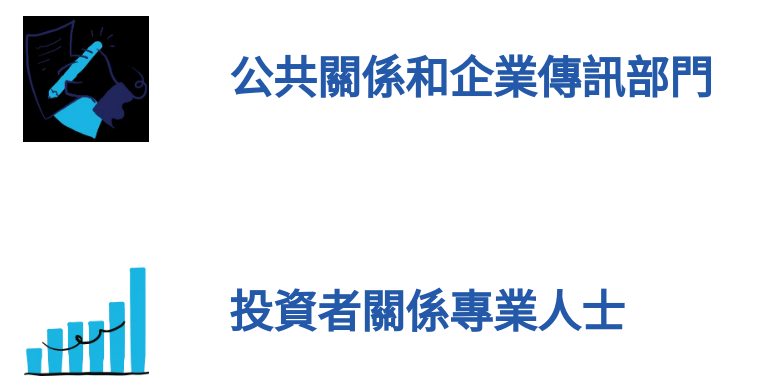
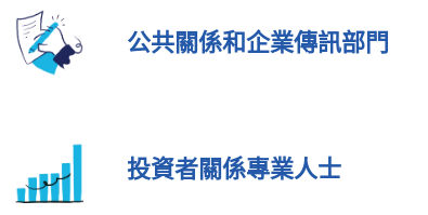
- [image]
+ [image]
